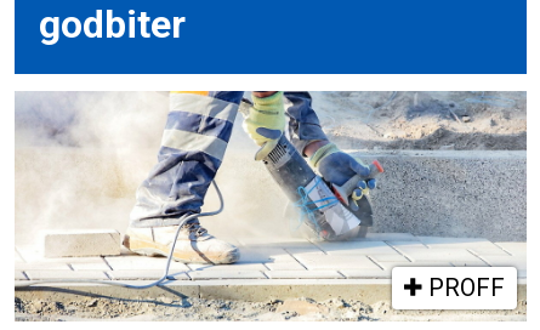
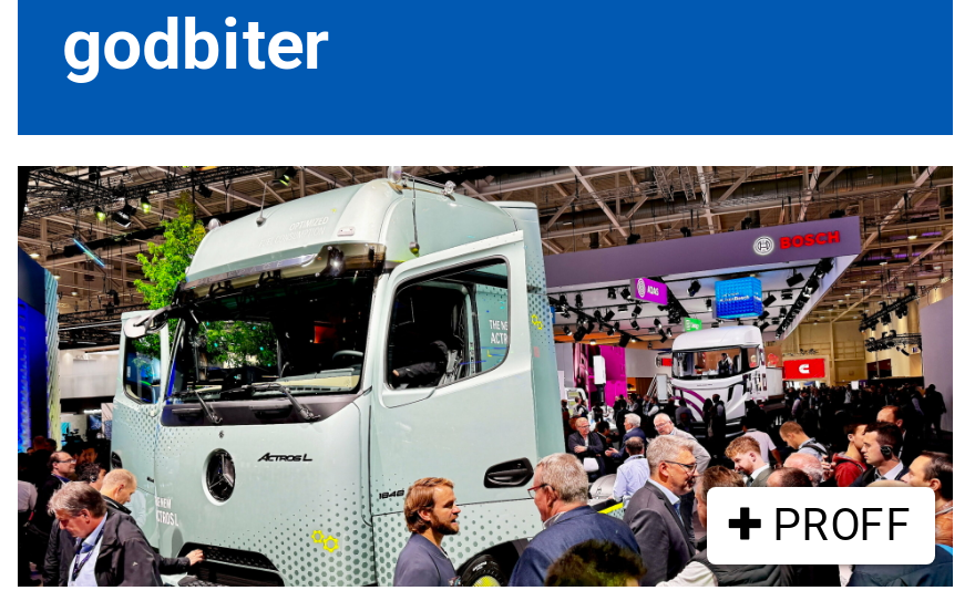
- [image]
+ [image]
